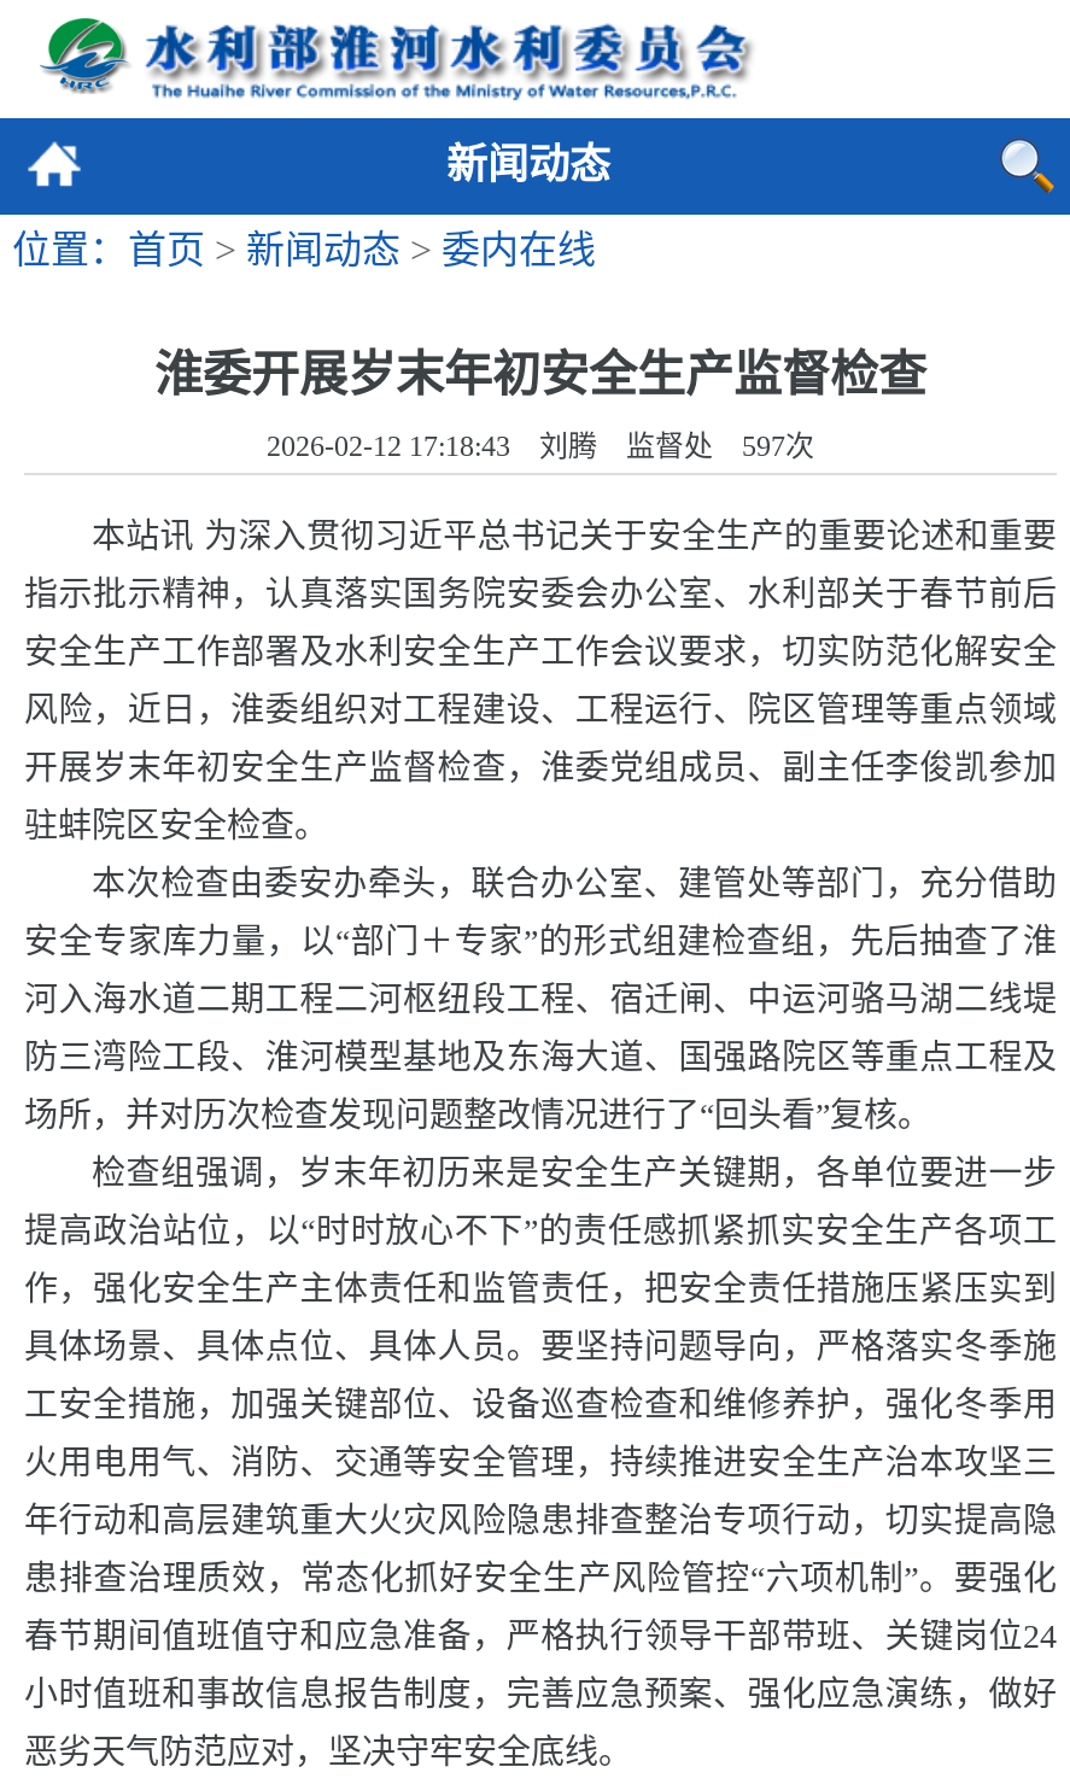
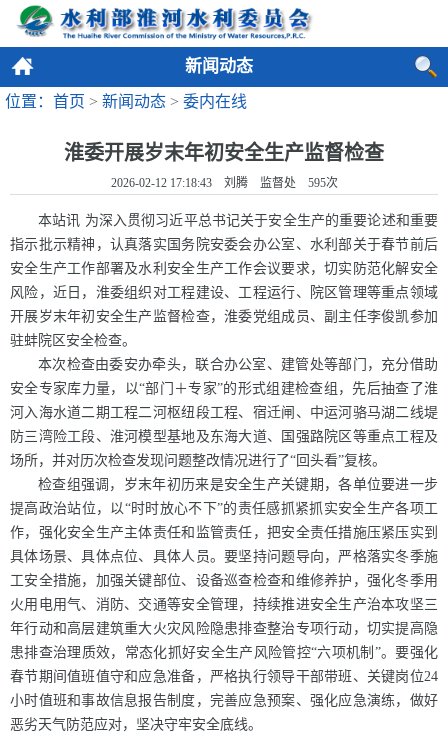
- 2026-02-12 17:18:43 刘腾 监督处597次
+ 2026-02-12 17:18:43 刘腾 监督处595次
